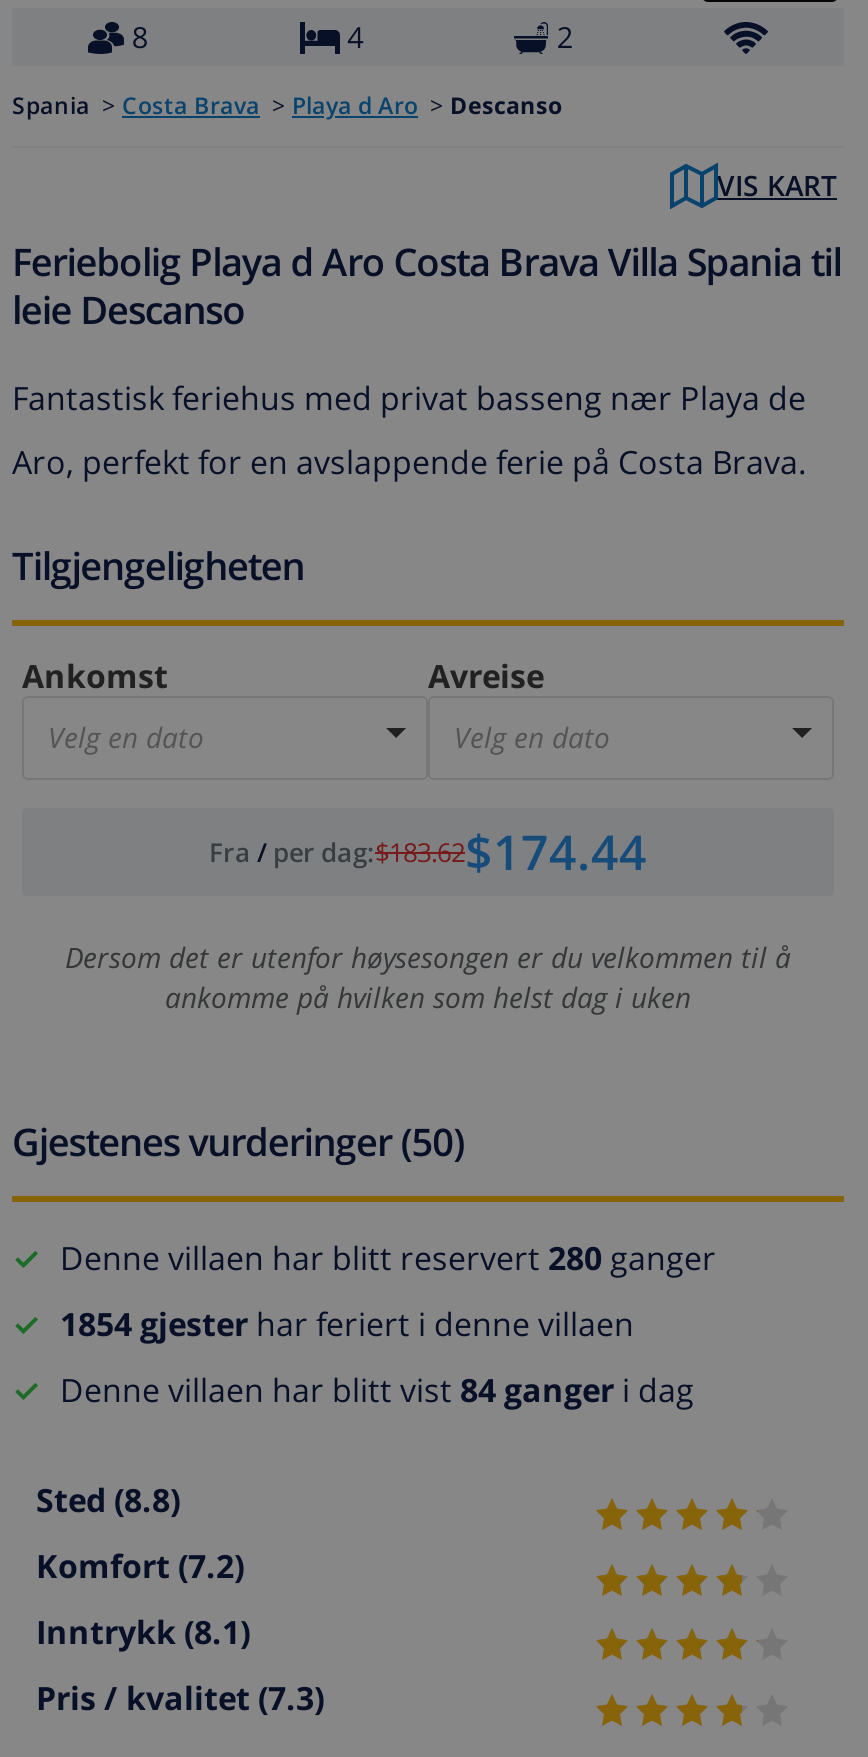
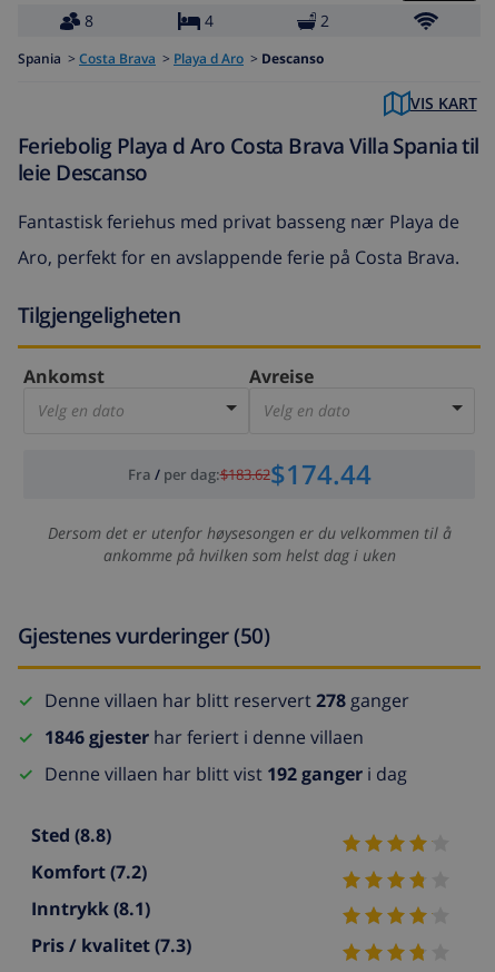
- Denne villaen har blitt reservert 280 ganger
+ Denne villaen har blitt reservert 278 ganger

- 1854 gjester har feriert i denne villaen
+ 1846 gjester har feriert i denne villaen

- Denne villaen har blitt vist 84 ganger i dag
+ Denne villaen har blitt vist 192 ganger i dag
